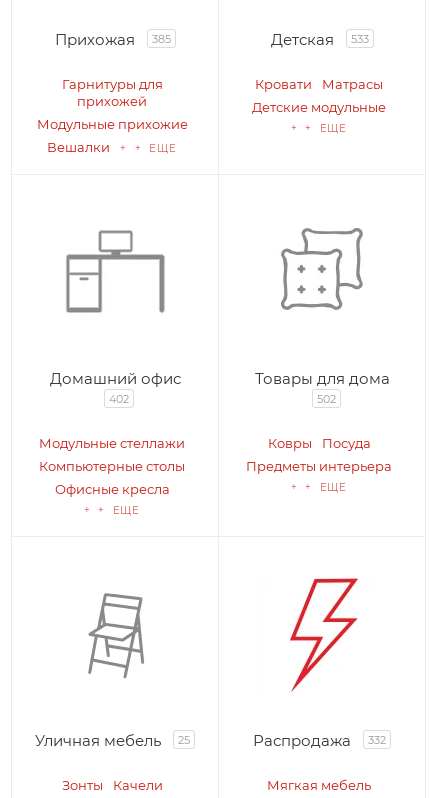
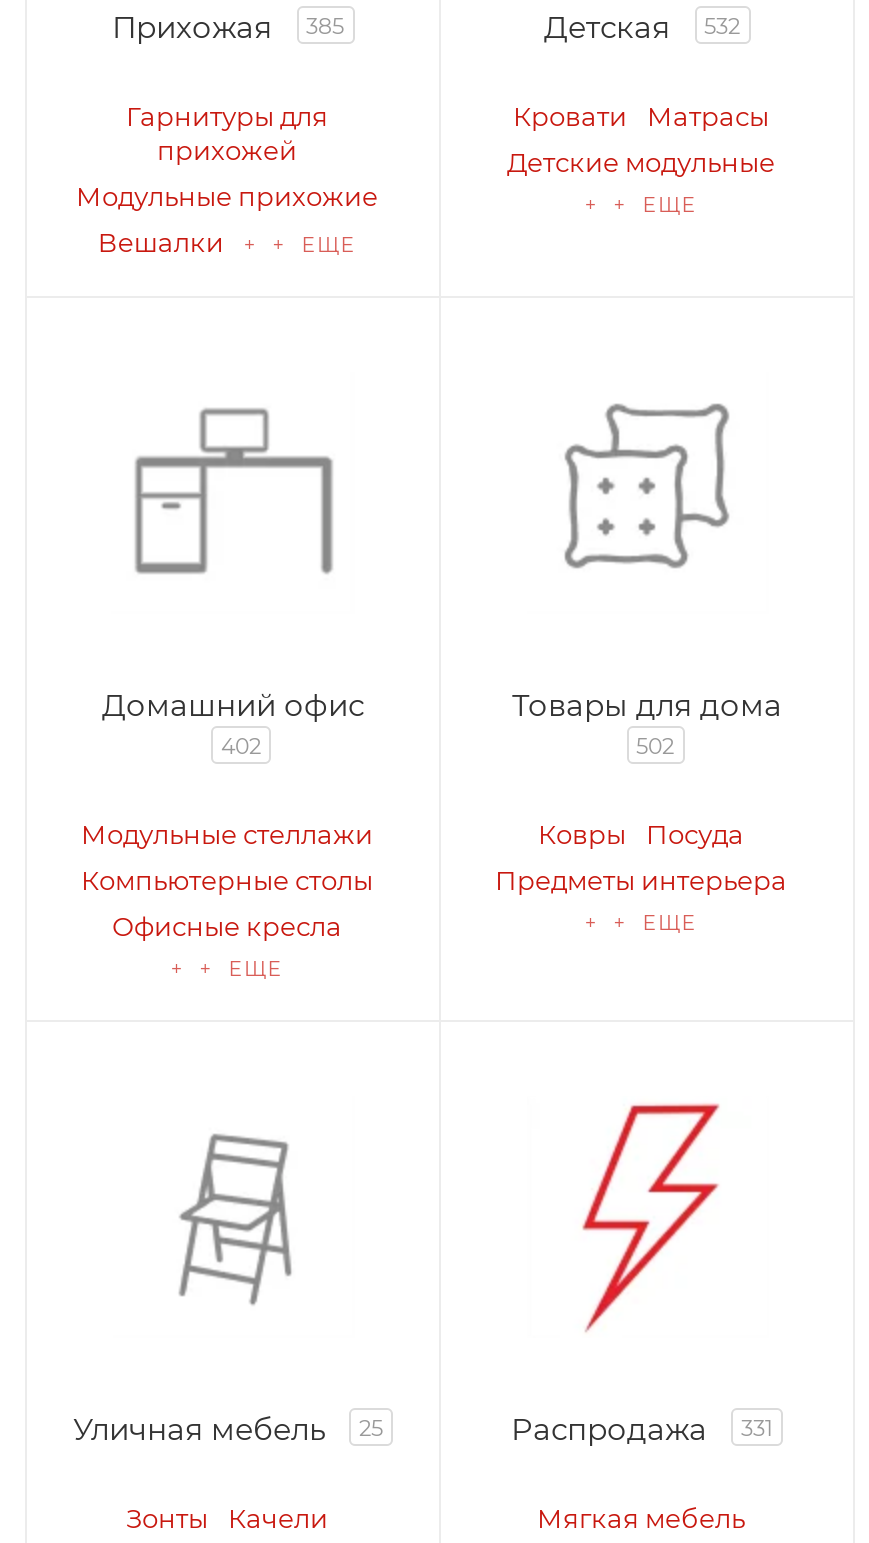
- Детская 533
+ Детская 532

- Распродажа 332
+ Распродажа 331
